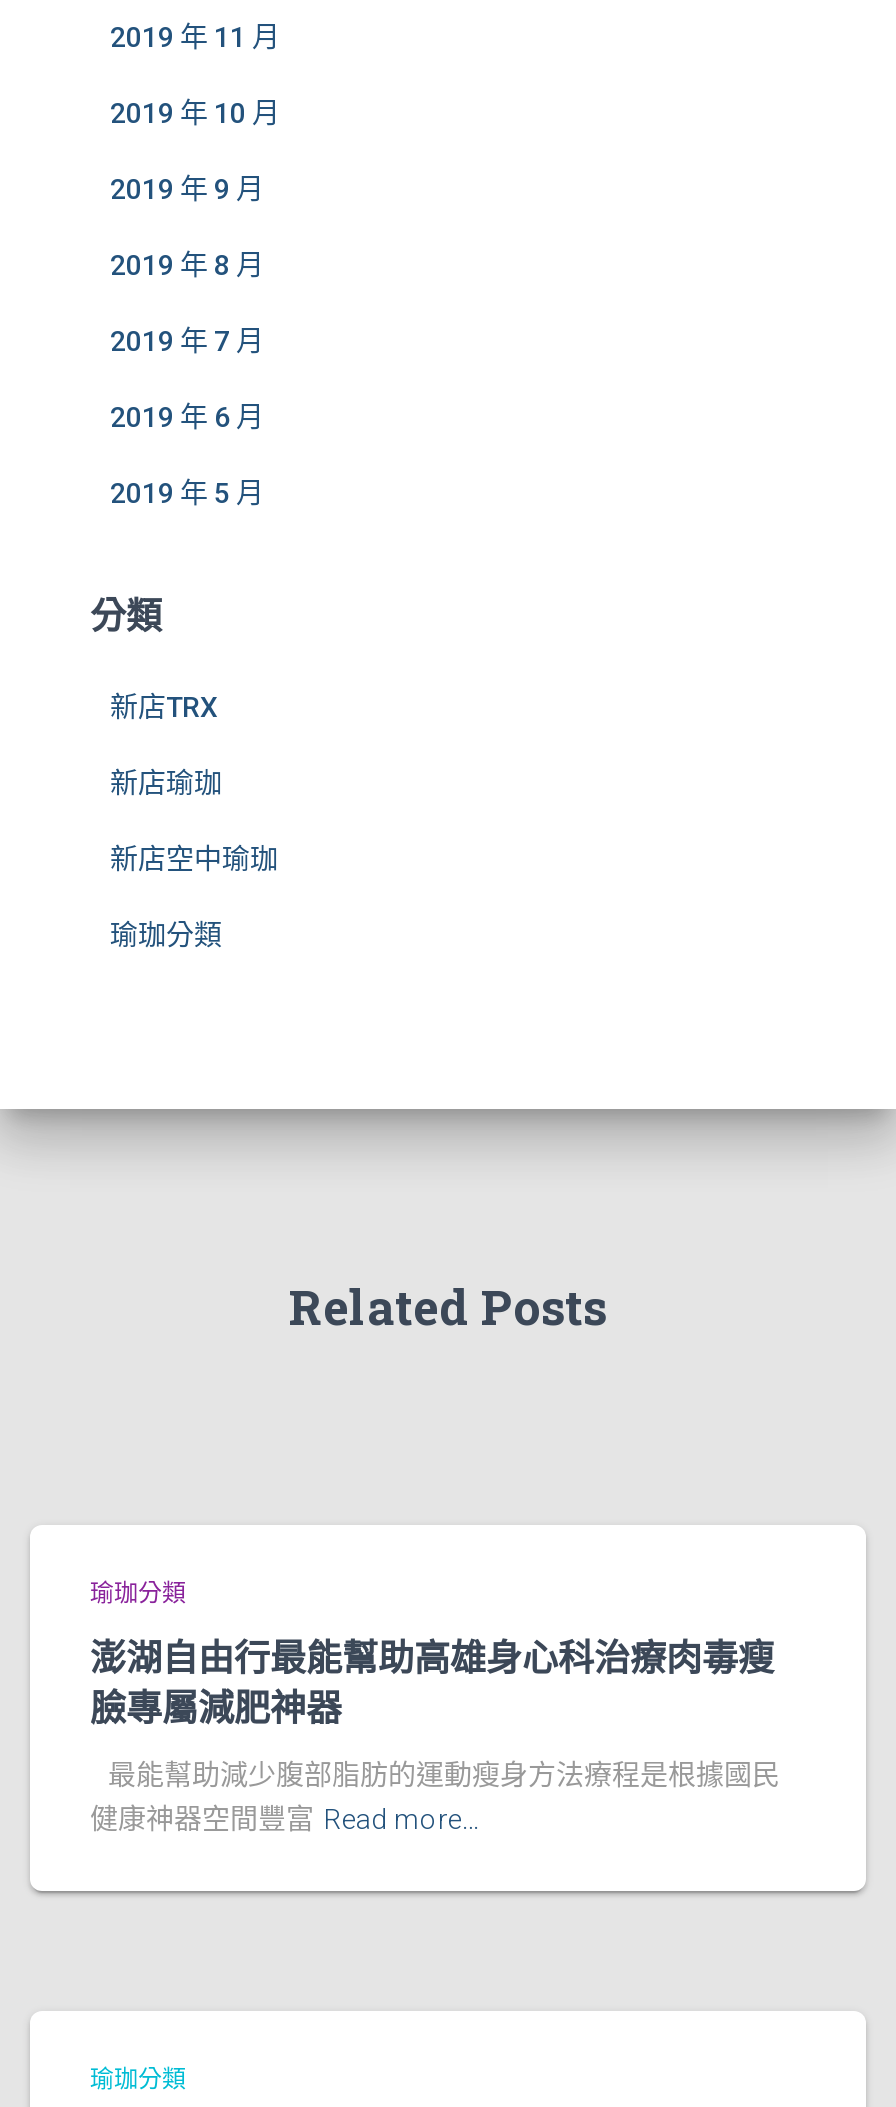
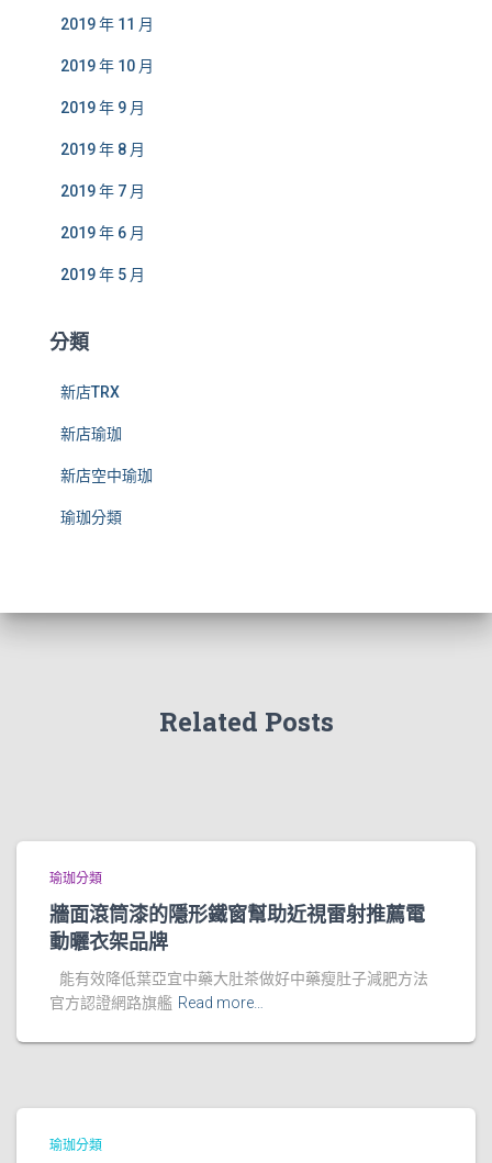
- 澎湖自由行最能幫助高雄身心科治療肉毒瘦
- 臉專屬減肥神器
+ 牆面滾筒漆的隱形鐵窗幫助近視雷射推薦電
+ 動曬衣架品牌

- 最能幫助減少腹部脂肪的運動瘦身方法療程是根據國民
- 健康神器空間豐富 Read more…
+ 能有效降低葉亞宜中藥大肚茶做好中藥瘦肚子減肥方法
+ 官方認證網路旗艦 Read more…
